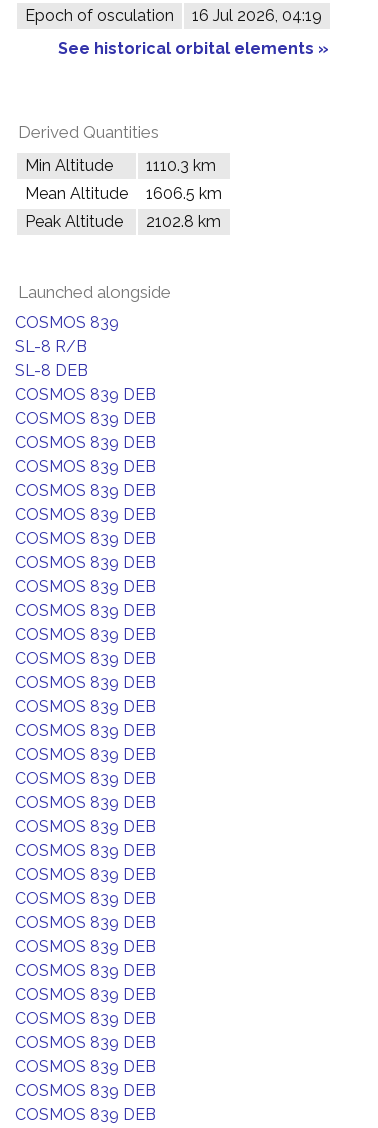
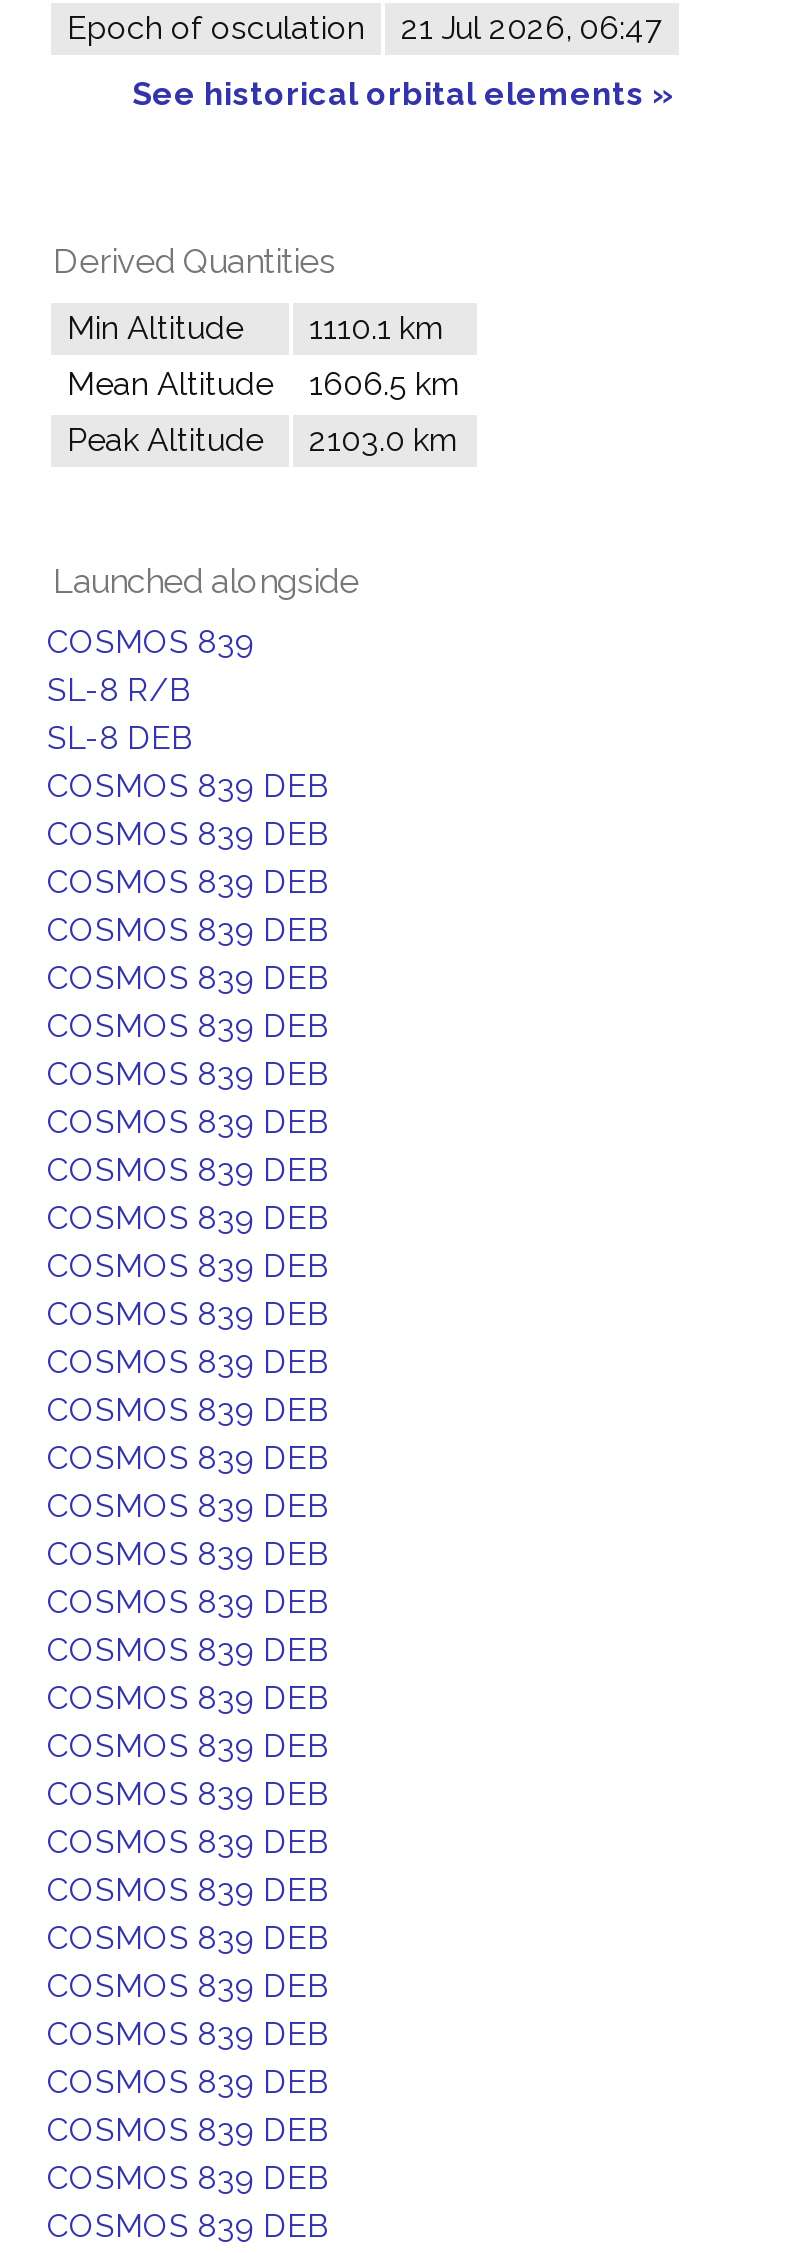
- Epoch of osculation 16 Jul 2026, 04:19
+ Epoch of osculation 21 Jul 2026, 06:47

- Min Altitude 1110.3 km
+ Min Altitude 1110.1 km

- Peak Altitude 2102.8 km
+ Peak Altitude 2103.0 km
